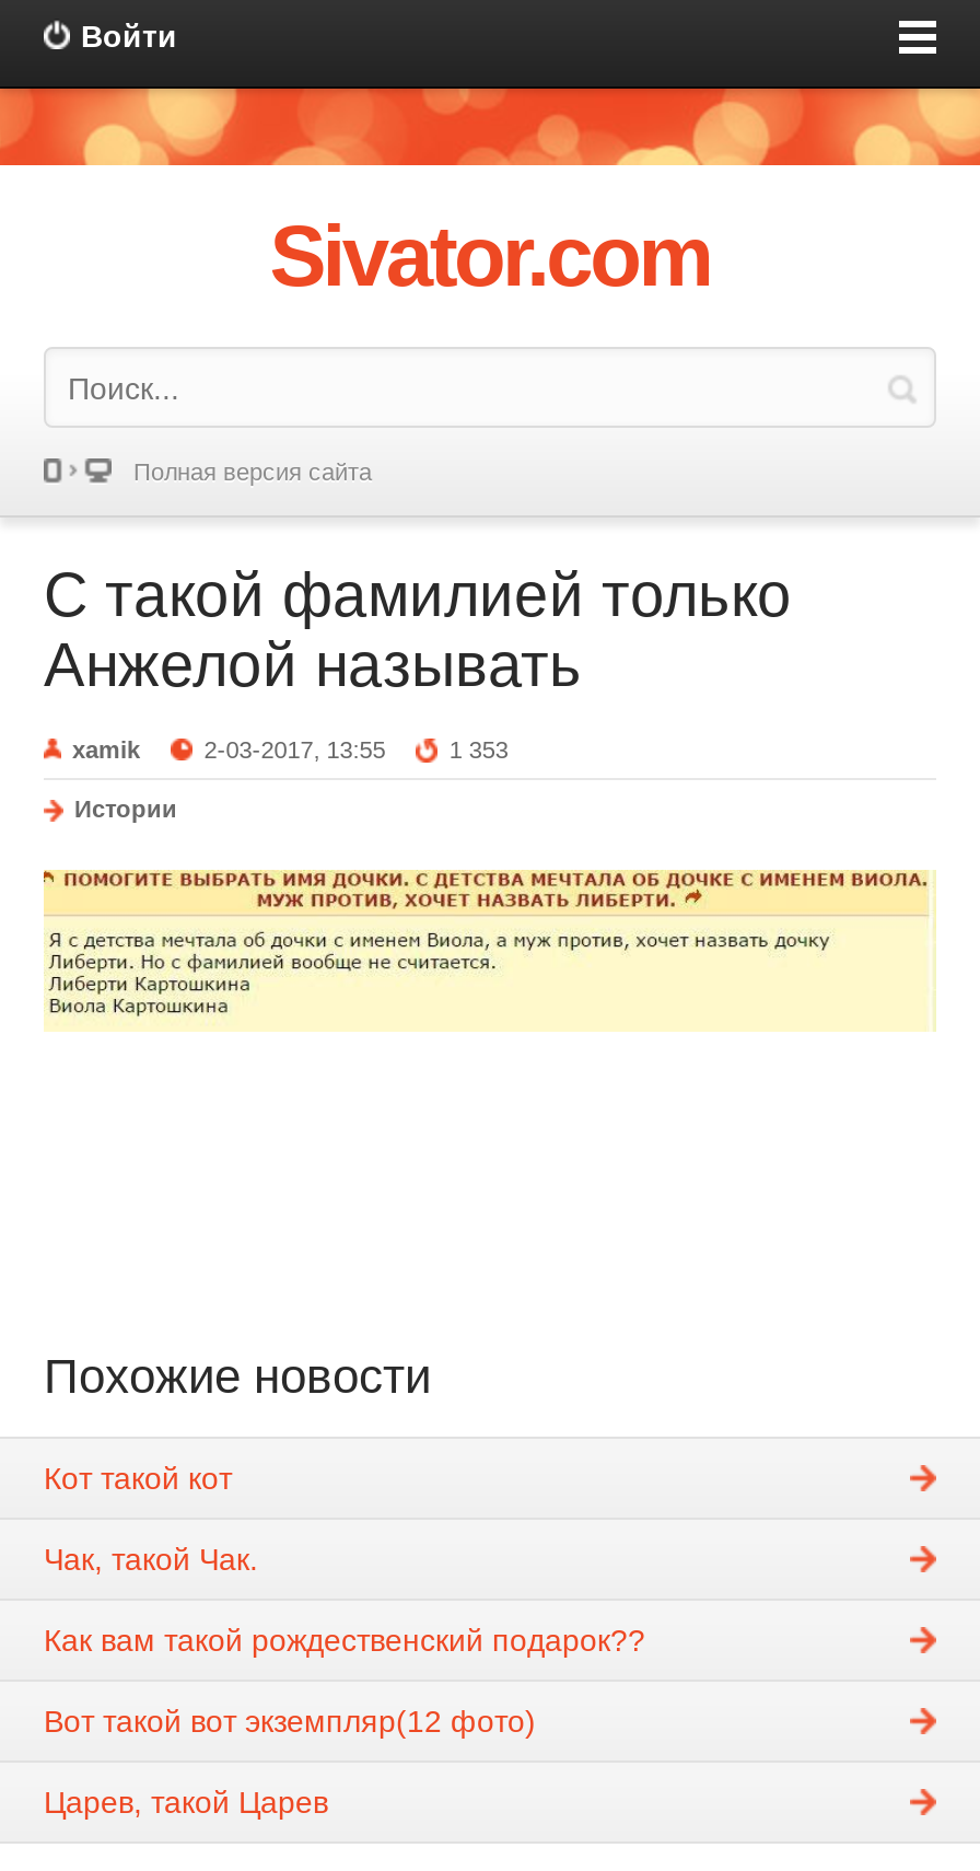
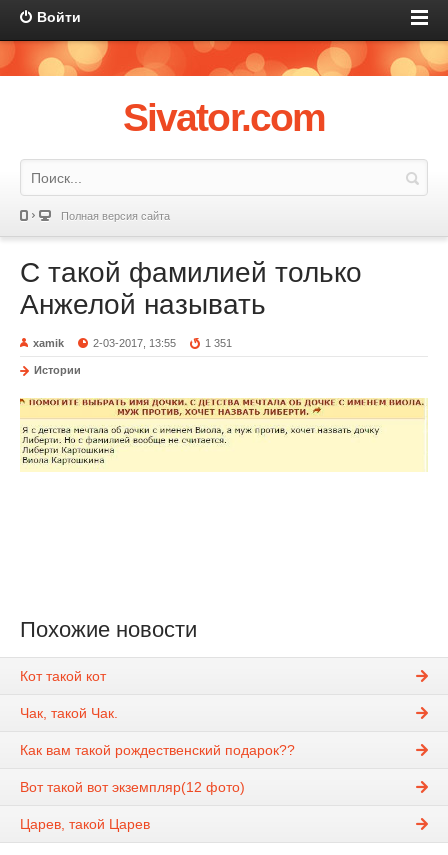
- 1 353
+ 1 351
